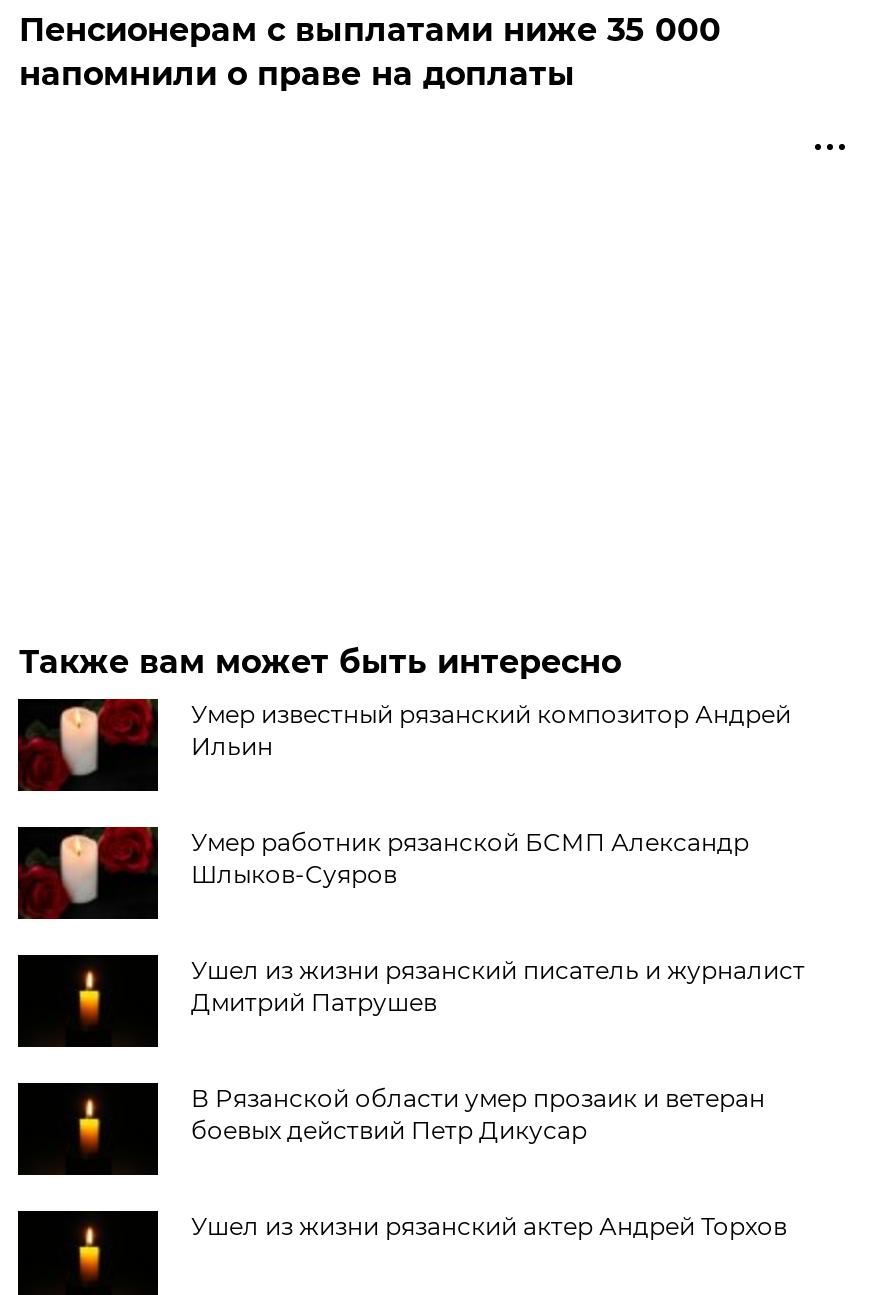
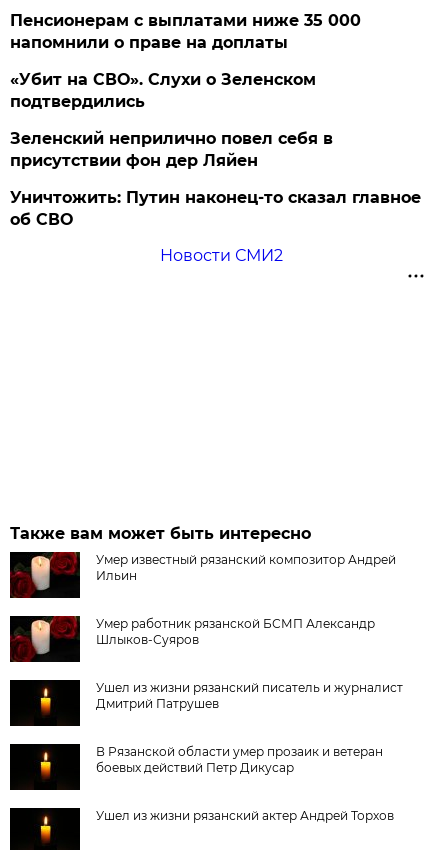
+ «Убит на СВО». Слухи о Зеленском
+ подтвердились
+ Зеленский неприлично повел cебя в
+ присутствии фон дер Ляйен
+ Уничтожить: Путин наконец-то сказал главное
+ об СВО
+ Новости СМИ2
